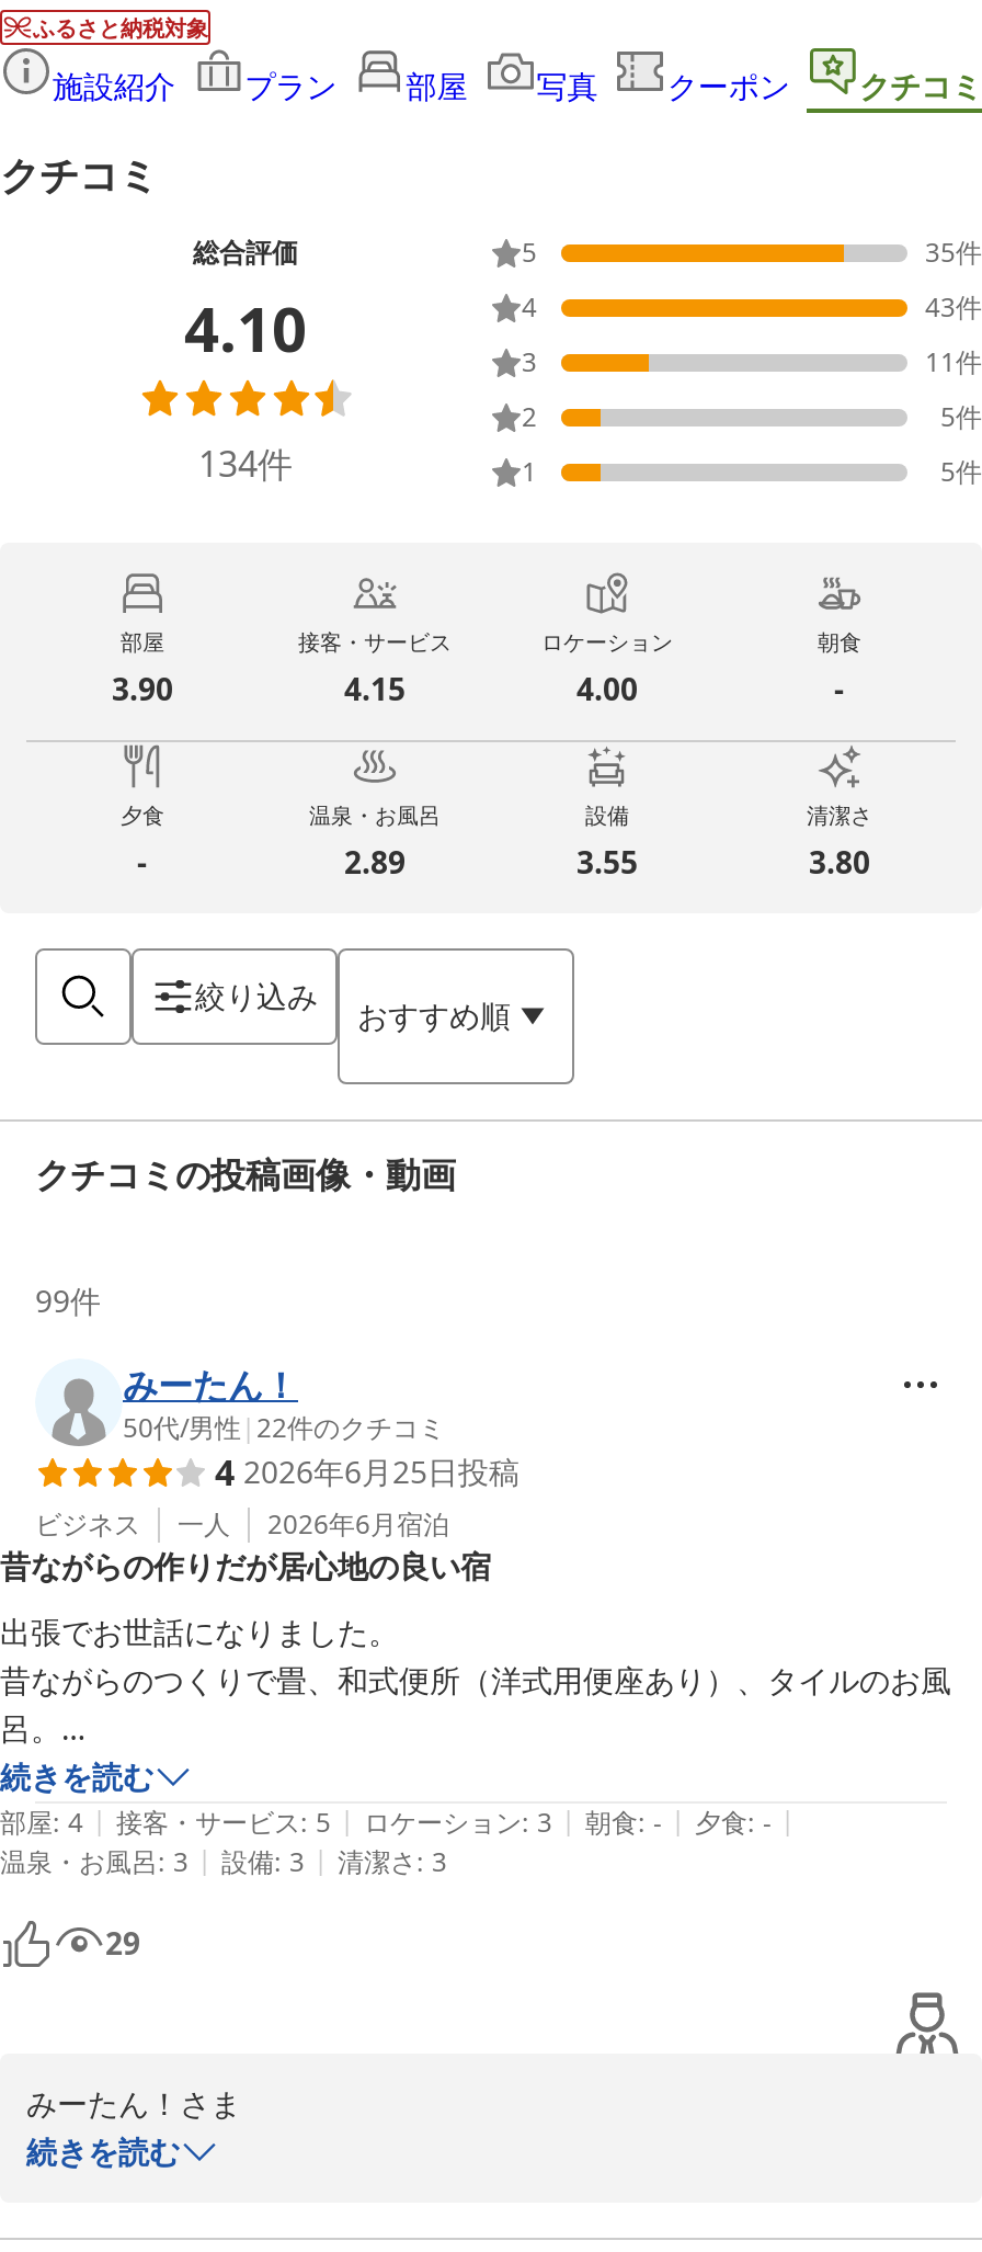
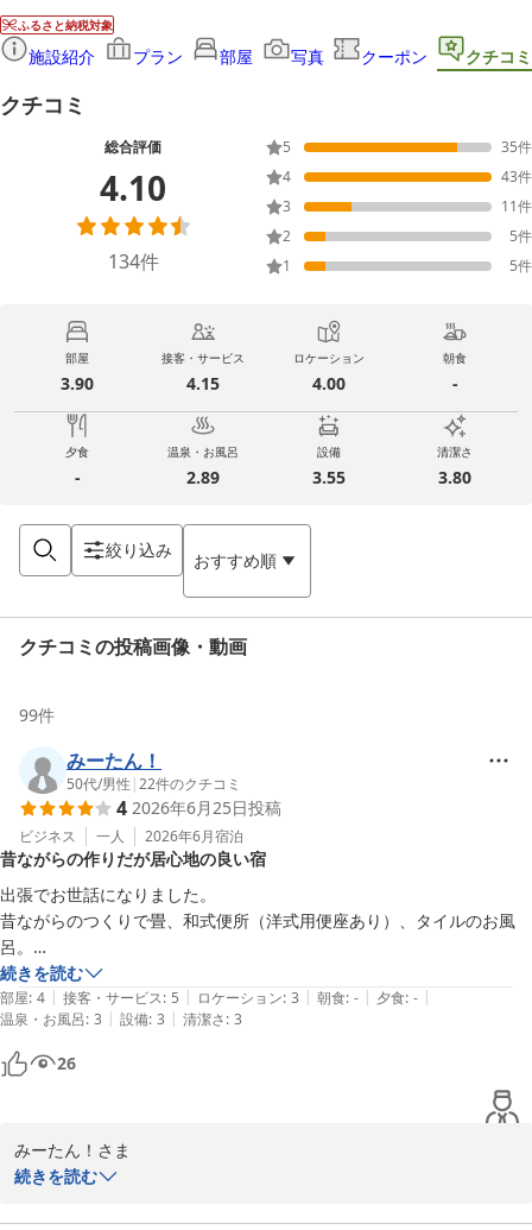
- 29
+ 26
